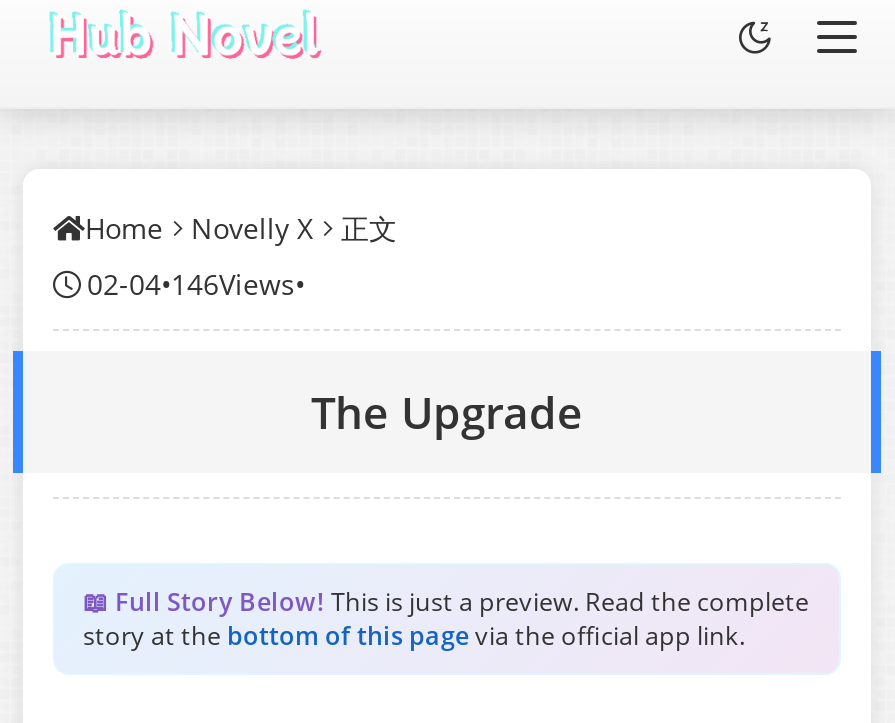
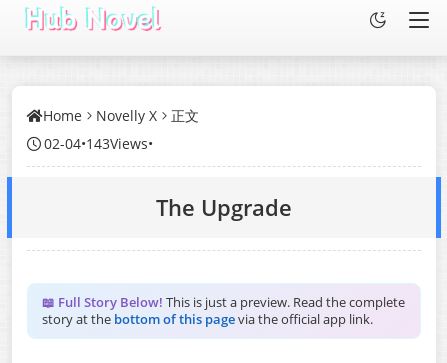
- 02-04•146Views•
+ 02-04•143Views•
